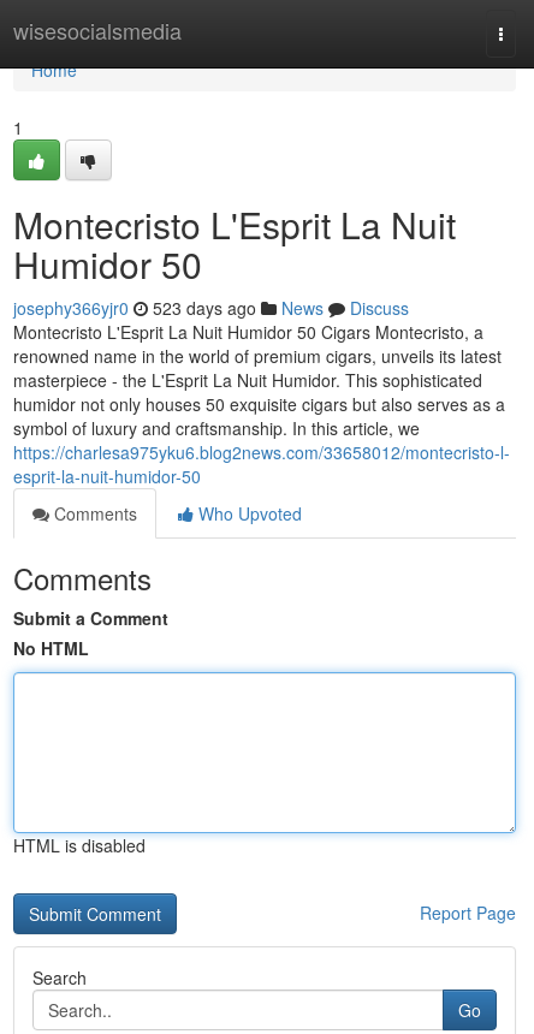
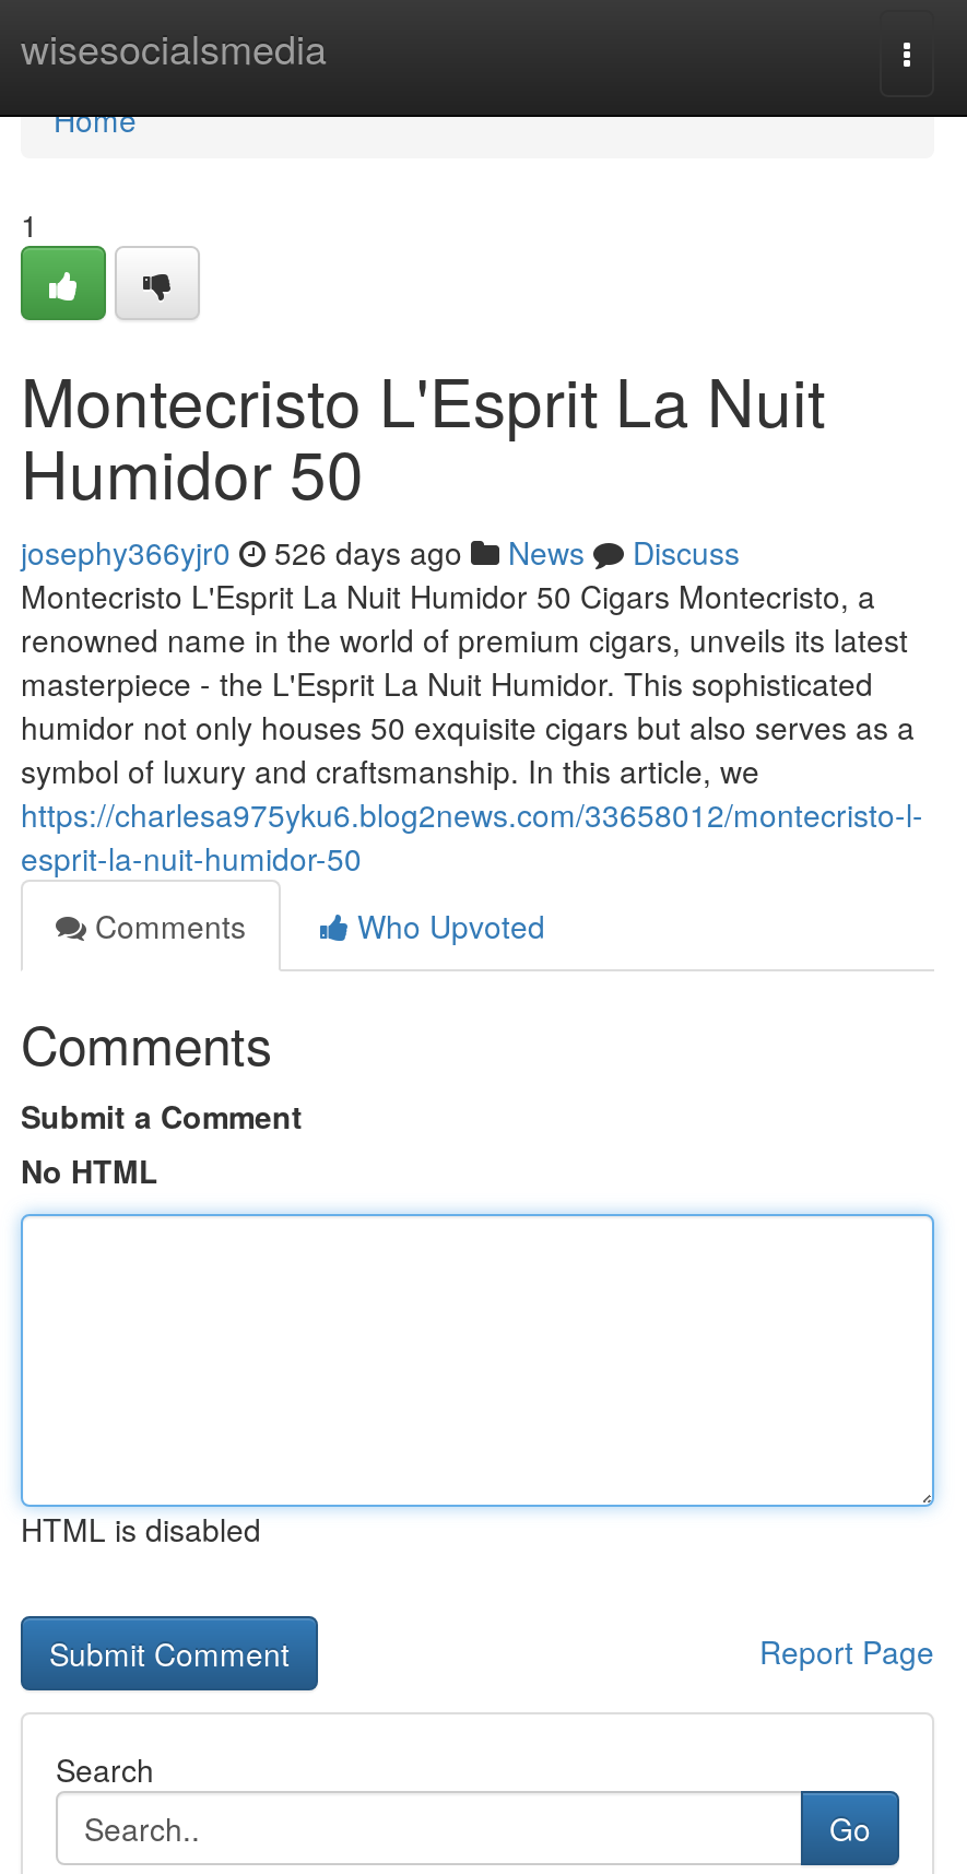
- josephy366yjr0 523 days ago News Discuss
+ josephy366yjr0 526 days ago News Discuss
